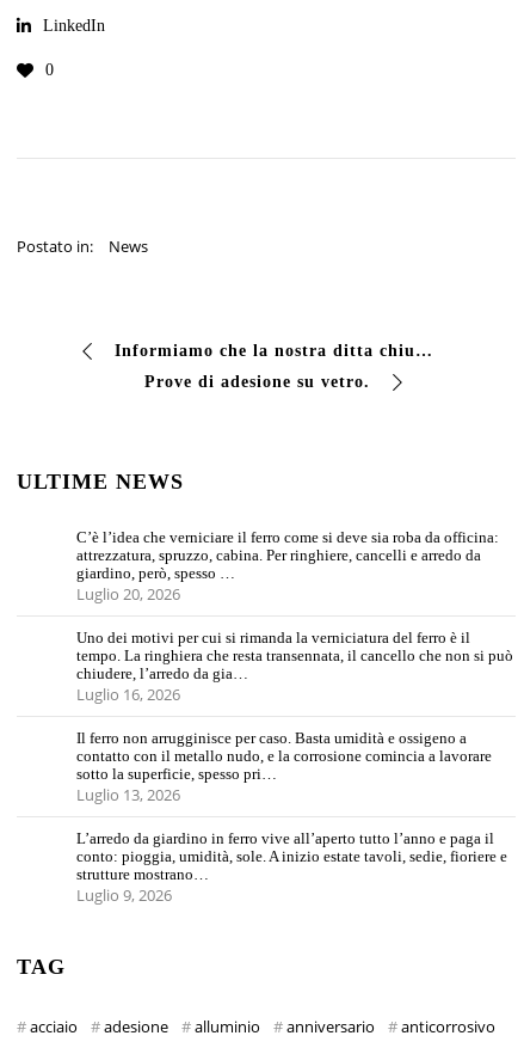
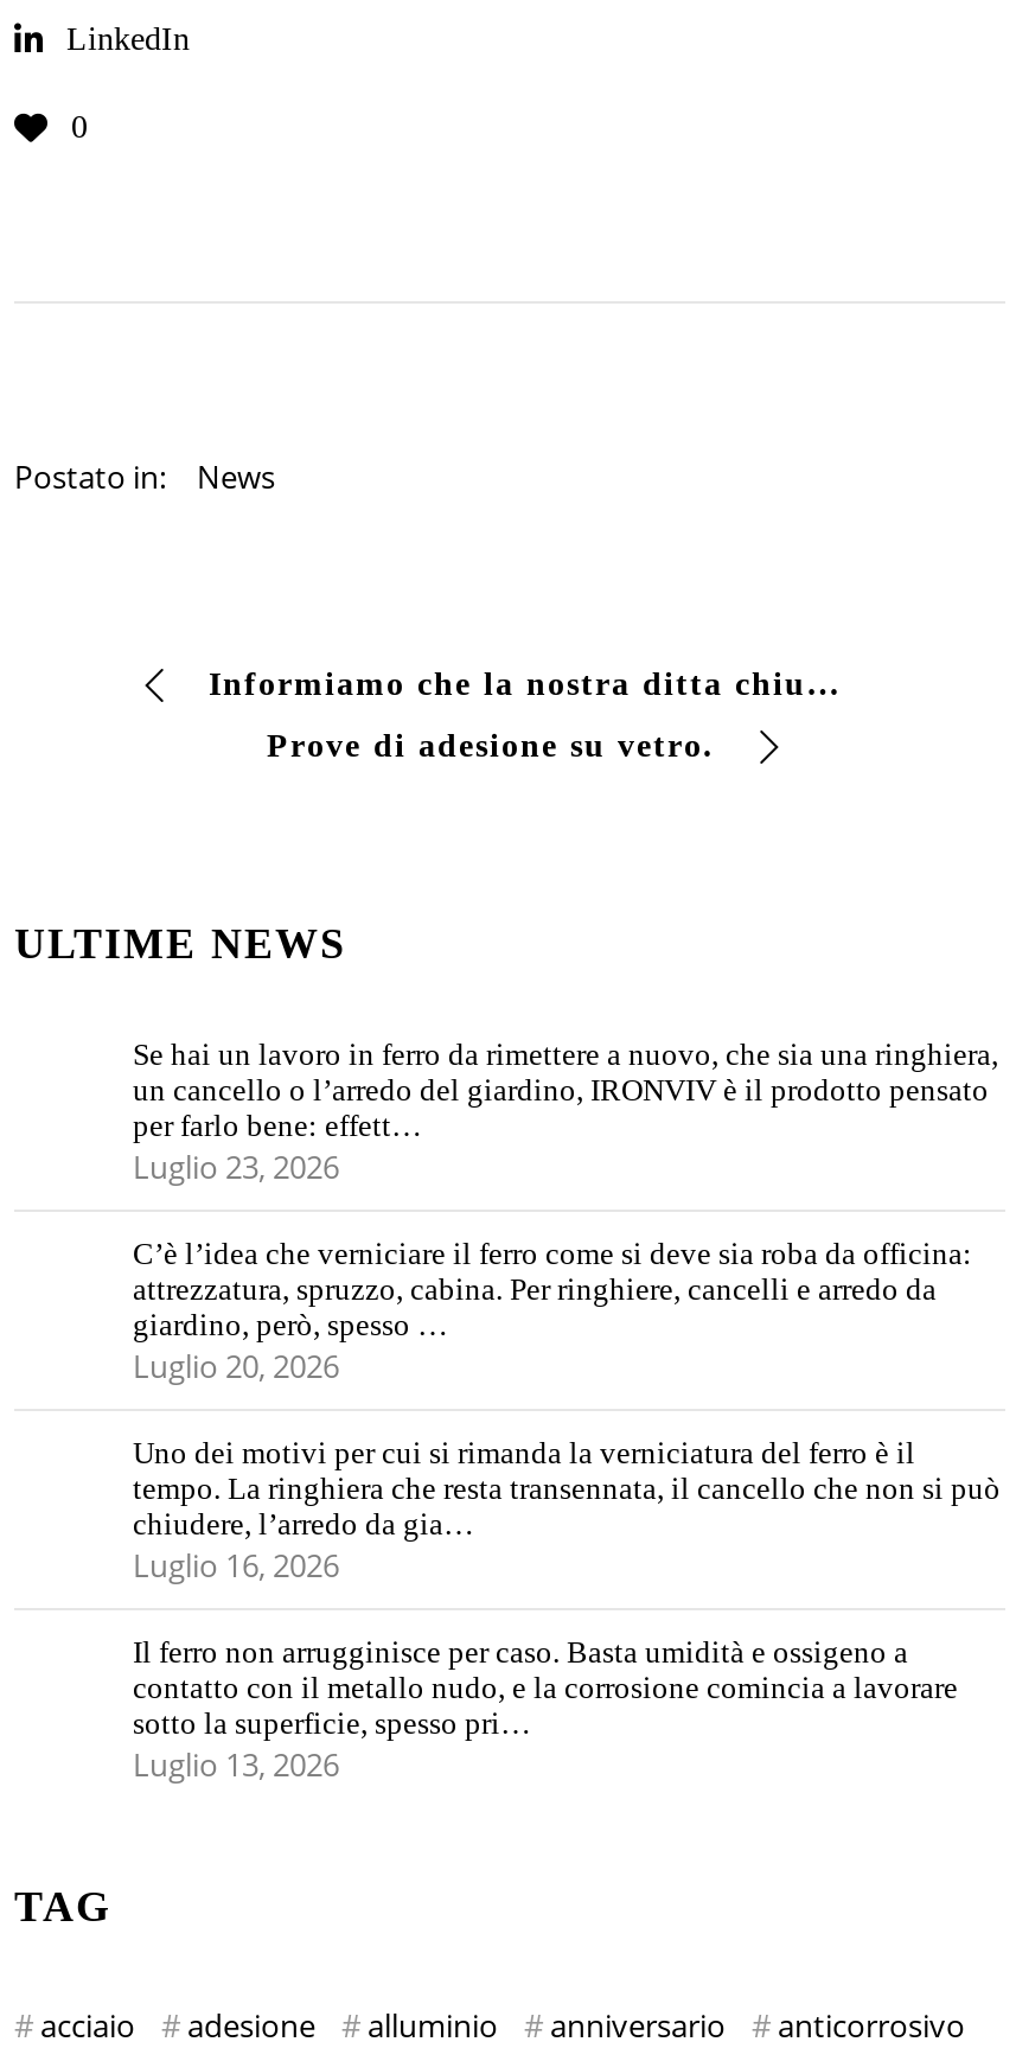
+ Se hai un lavoro in ferro da rimettere a nuovo, che sia una ringhiera,
+ un cancello o l’arredo del giardino, IRONVIV è il prodotto pensato
+ per farlo bene: effett…
+ Luglio 23, 2026

moved down: C’è l’idea che verniciare il ferro come si deve sia roba da officina: | attrezzatura, spruzzo, cabina. Per ringhiere, cancelli e arredo da | giardino, però, spesso … | ... | sotto la superficie, spesso pri… | Luglio 13, 2026

- L’arredo da giardino in ferro vive all’aperto tutto l’anno e paga il
- conto: pioggia, umidità, sole. A inizio estate tavoli, sedie, fioriere e
- strutture mostrano…
- Luglio 9, 2026
